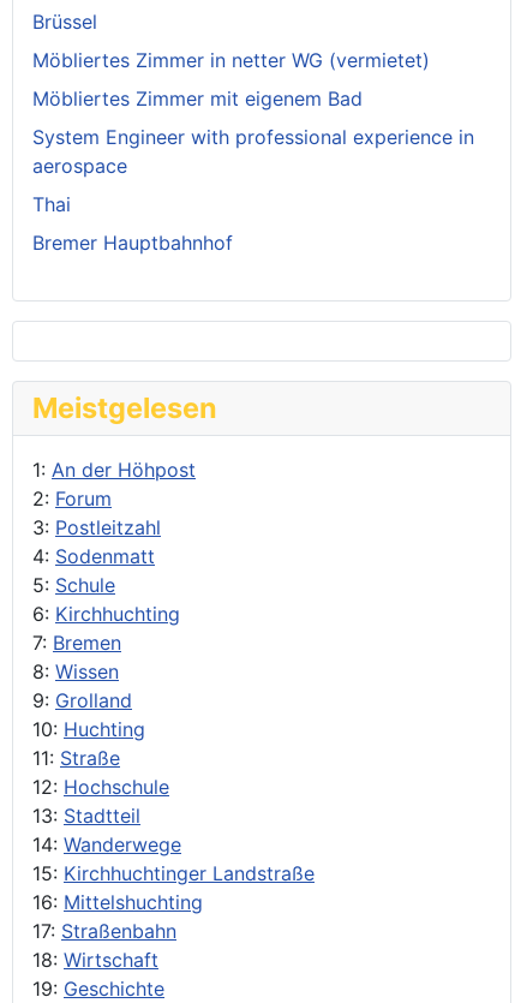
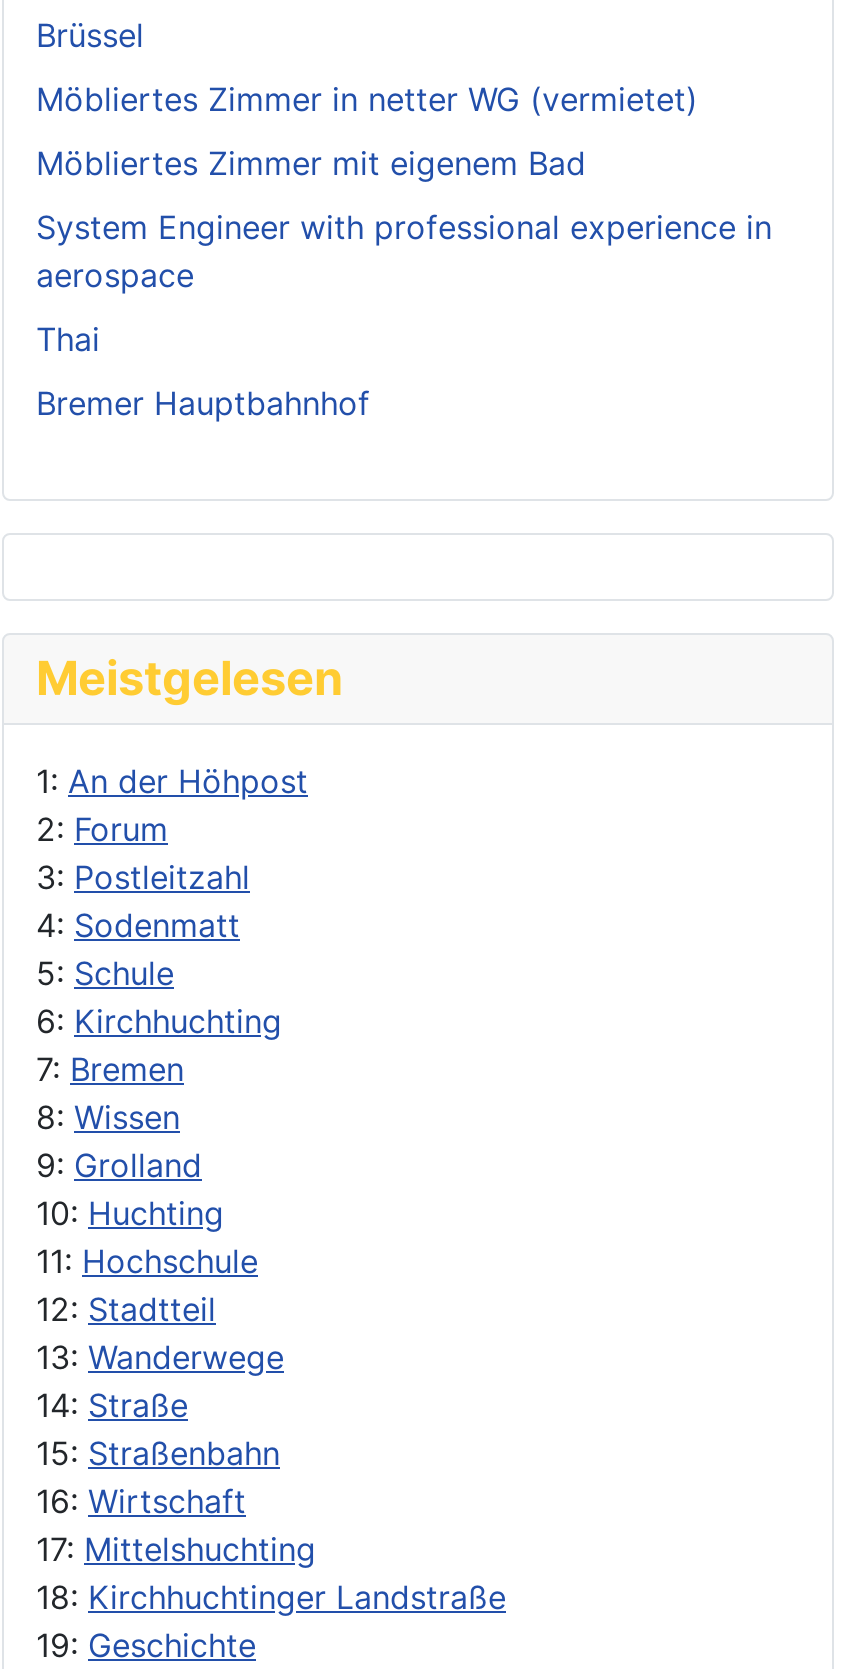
- 11: Straße
- 12: Hochschule
- 13: Stadtteil
- 14: Wanderwege
- 15: Kirchhuchtinger Landstraße
- 16: Mittelshuchting
- 17: Straßenbahn
- 18: Wirtschaft
+ 11: Hochschule
+ 12: Stadtteil
+ 13: Wanderwege
+ 14: Straße
+ 15: Straßenbahn
+ 16: Wirtschaft
+ 17: Mittelshuchting
+ 18: Kirchhuchtinger Landstraße
